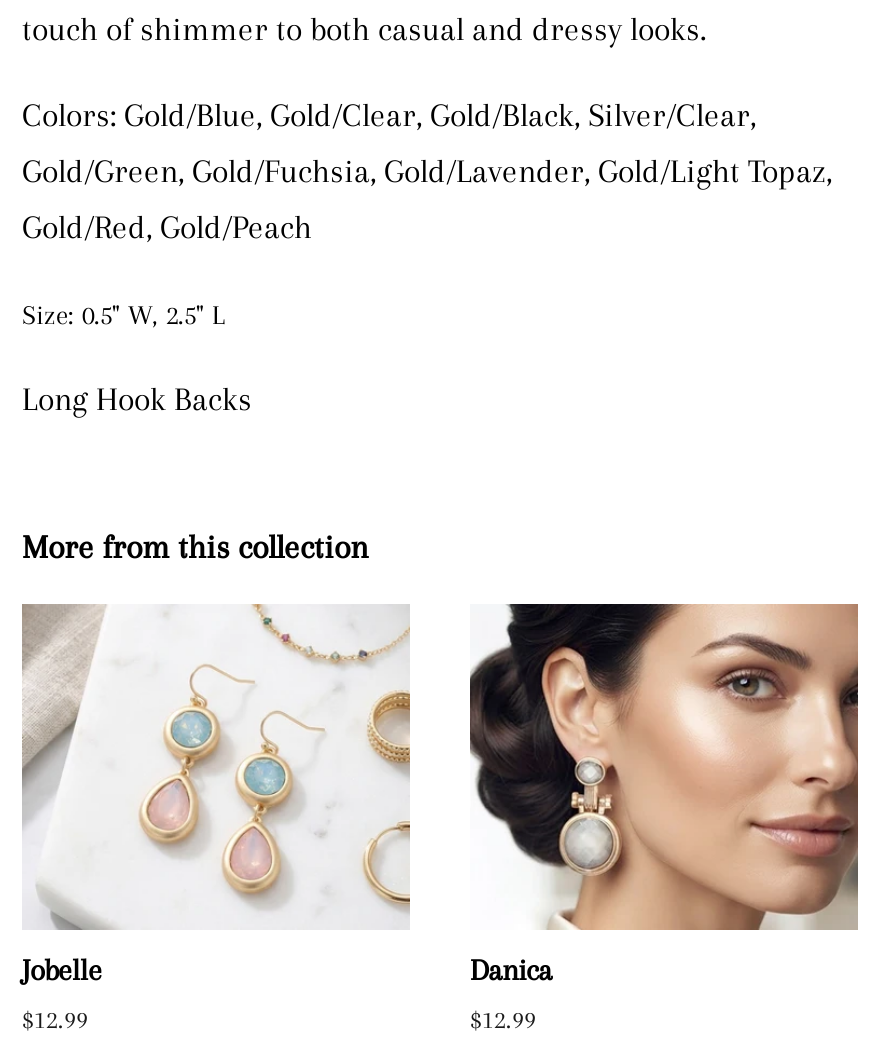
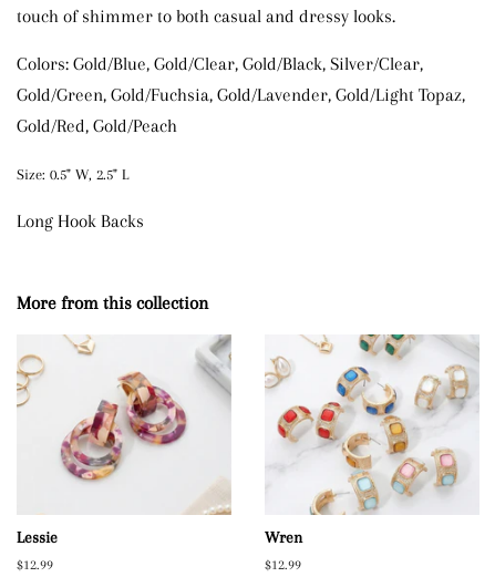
- [image]
- Jobelle
+ [image]
+ Lessie

- [image]
- Danica
+ [image]
+ Wren
